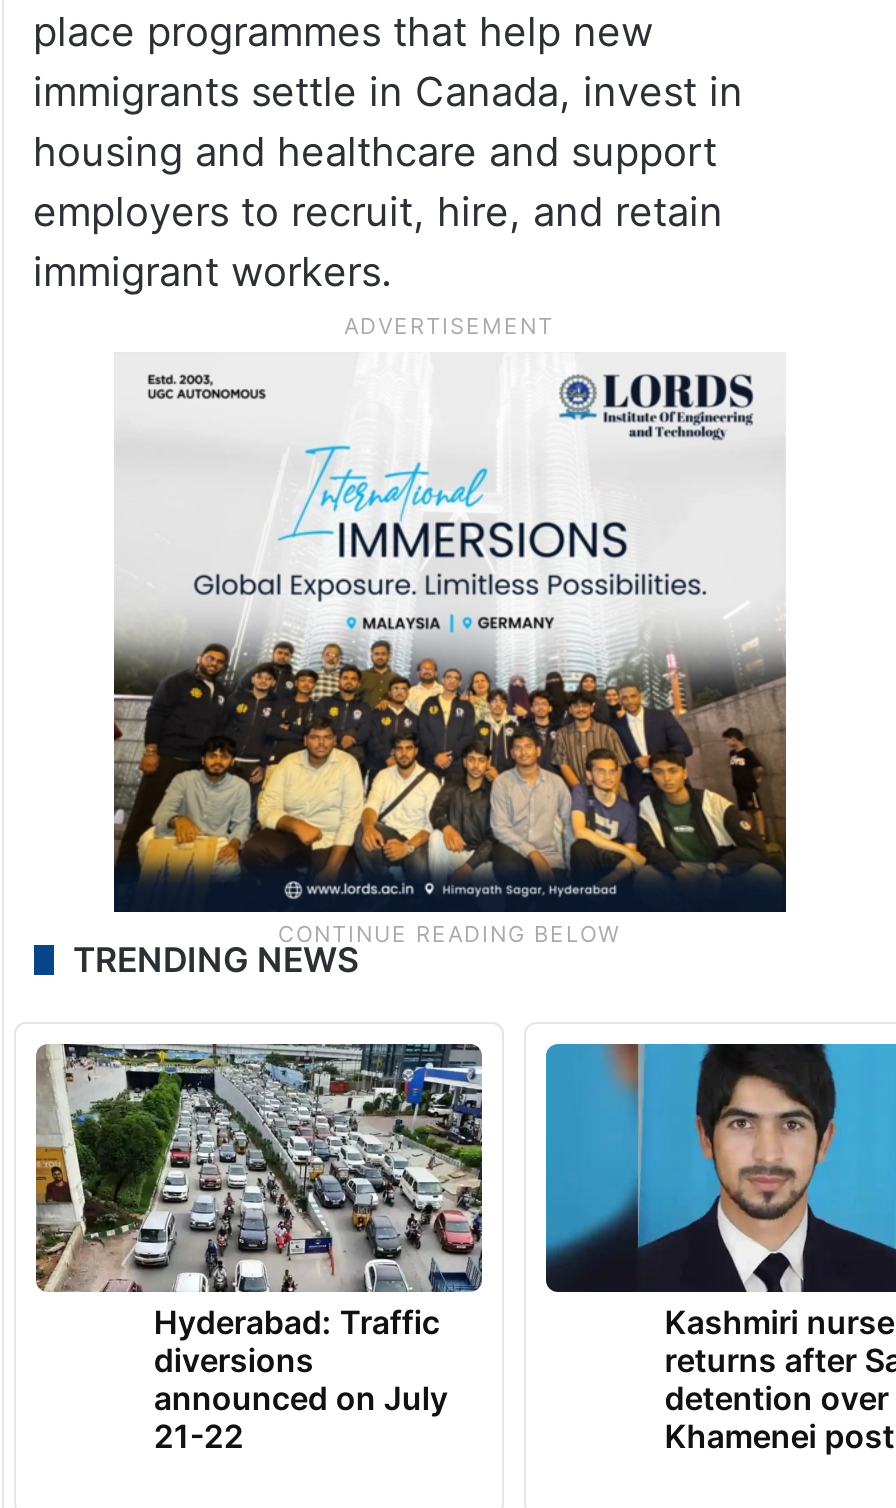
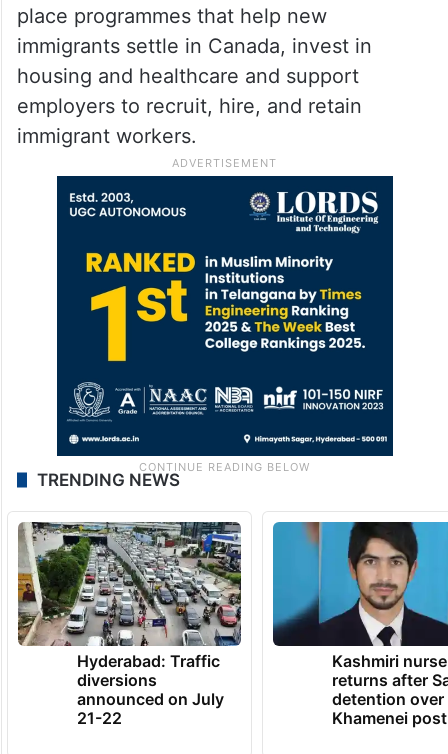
- [image]
+ [image]
